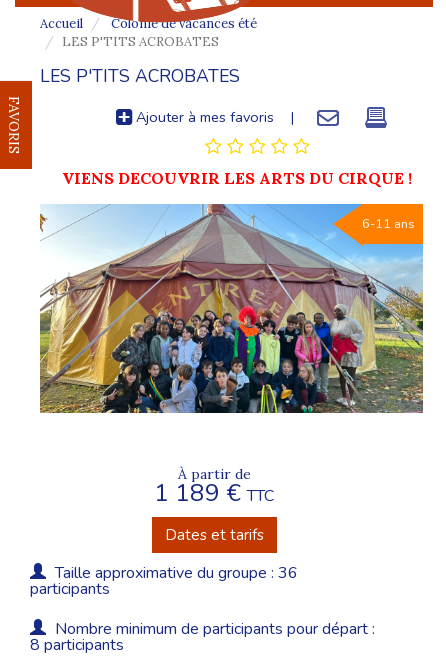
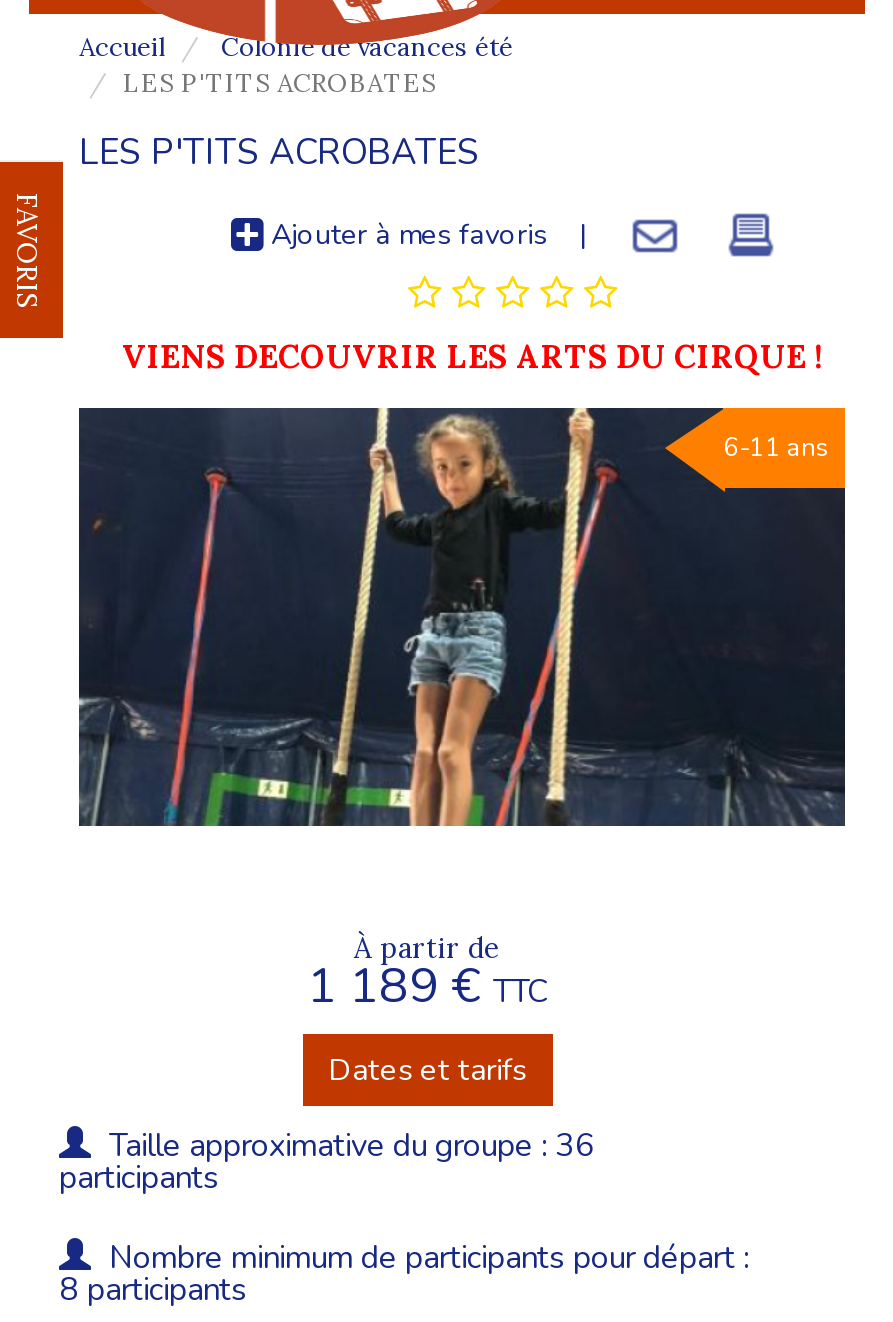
- [image]
+ [image]
